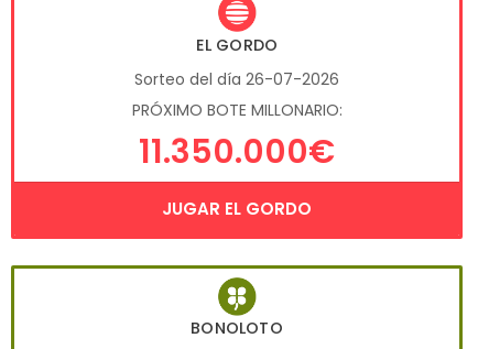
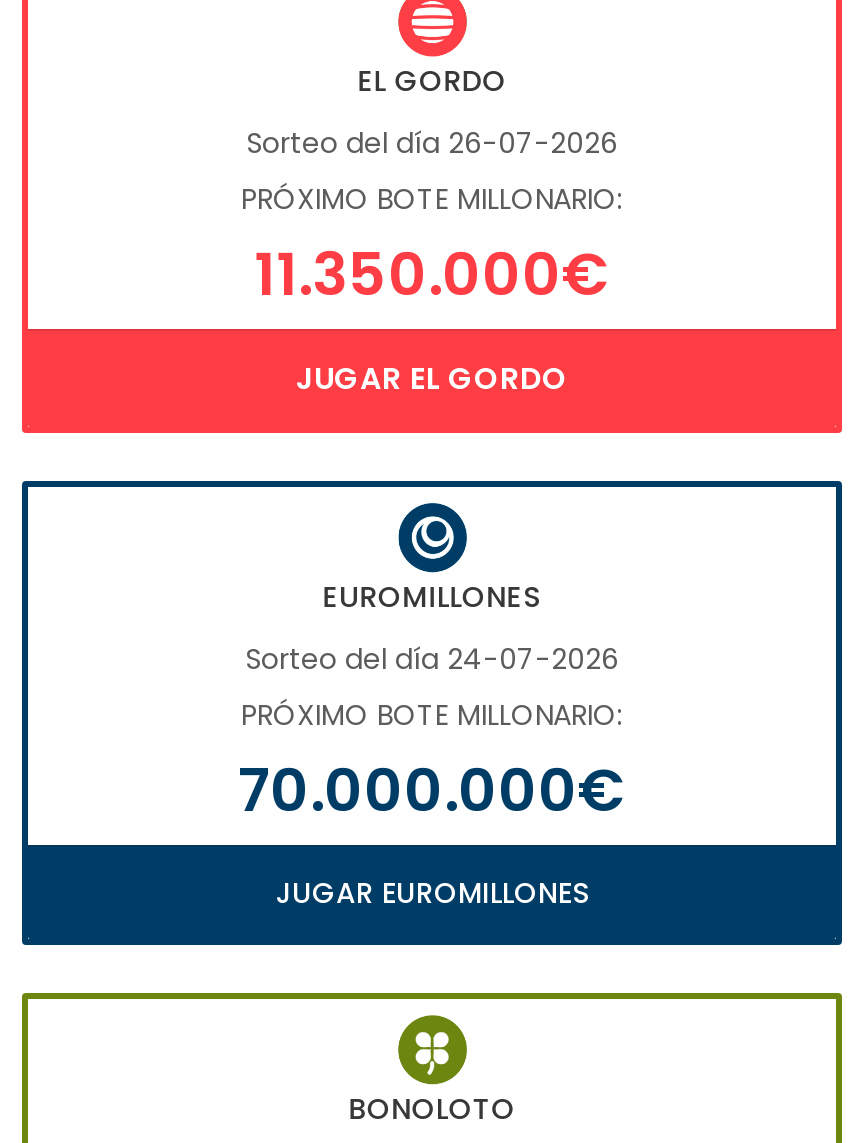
+ [image]
+ EUROMILLONES
+ Sorteo del día 24-07-2026
+ PRÓXIMO BOTE MILLONARIO:
+ 70.000.000€
+ JUGAR EUROMILLONES
